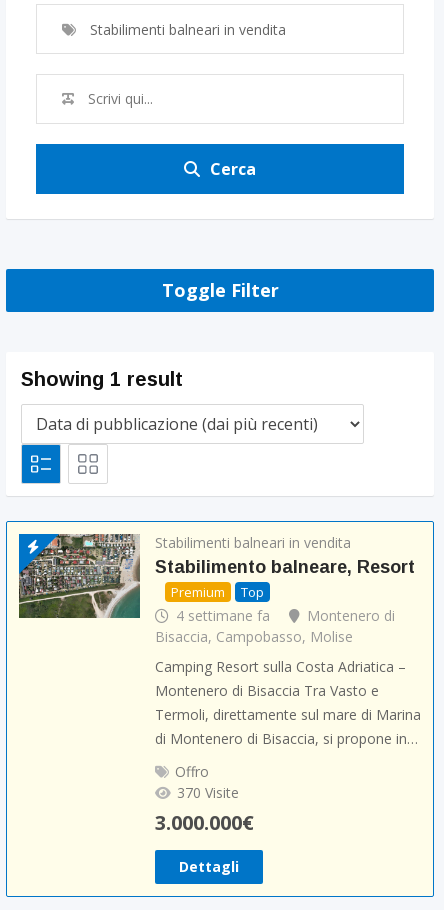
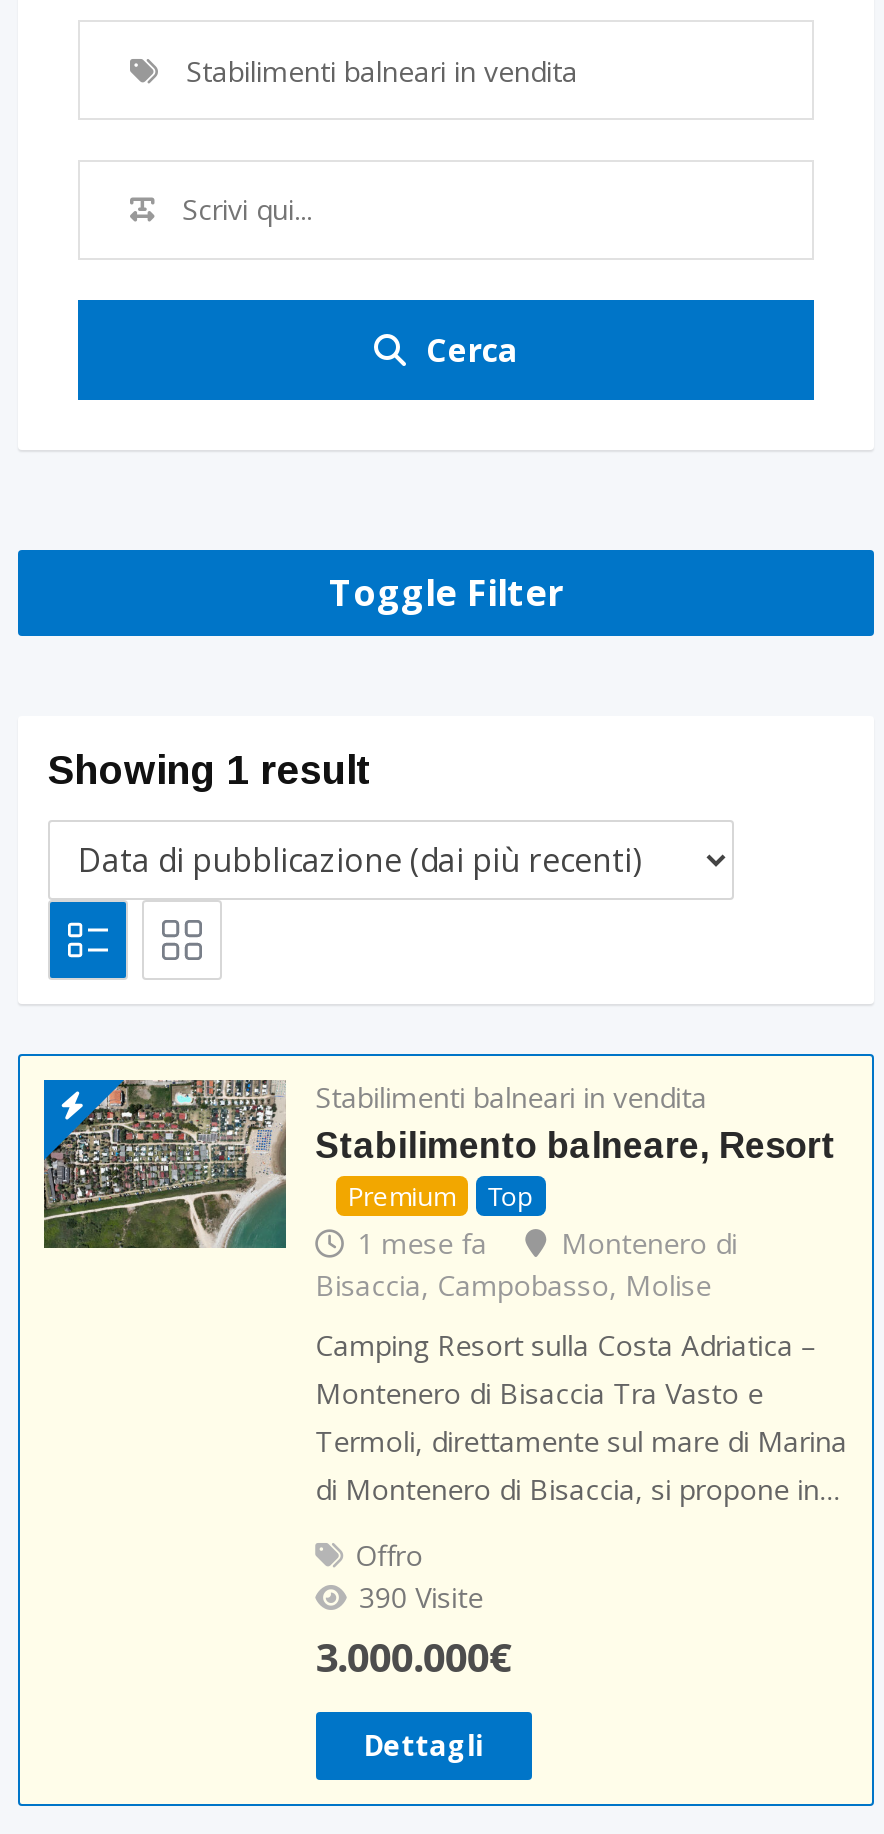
- 4 settimane fa Montenero di
+ 1 mese fa Montenero di

- 370 Visite
+ 390 Visite
